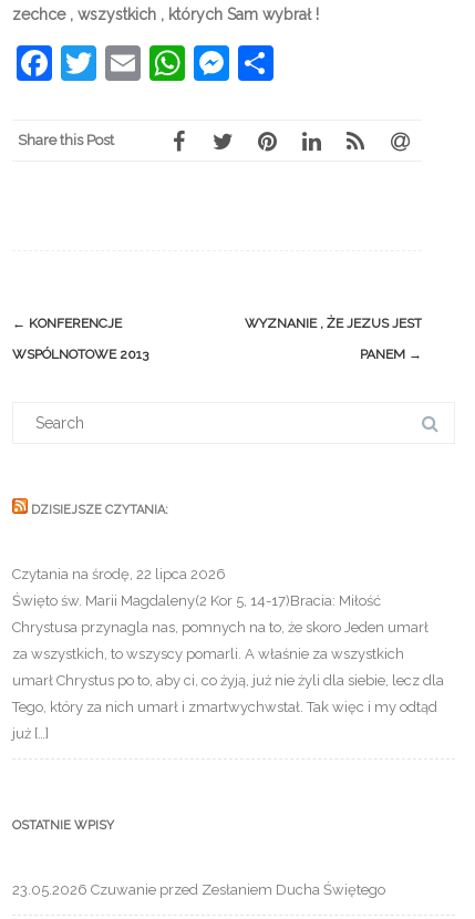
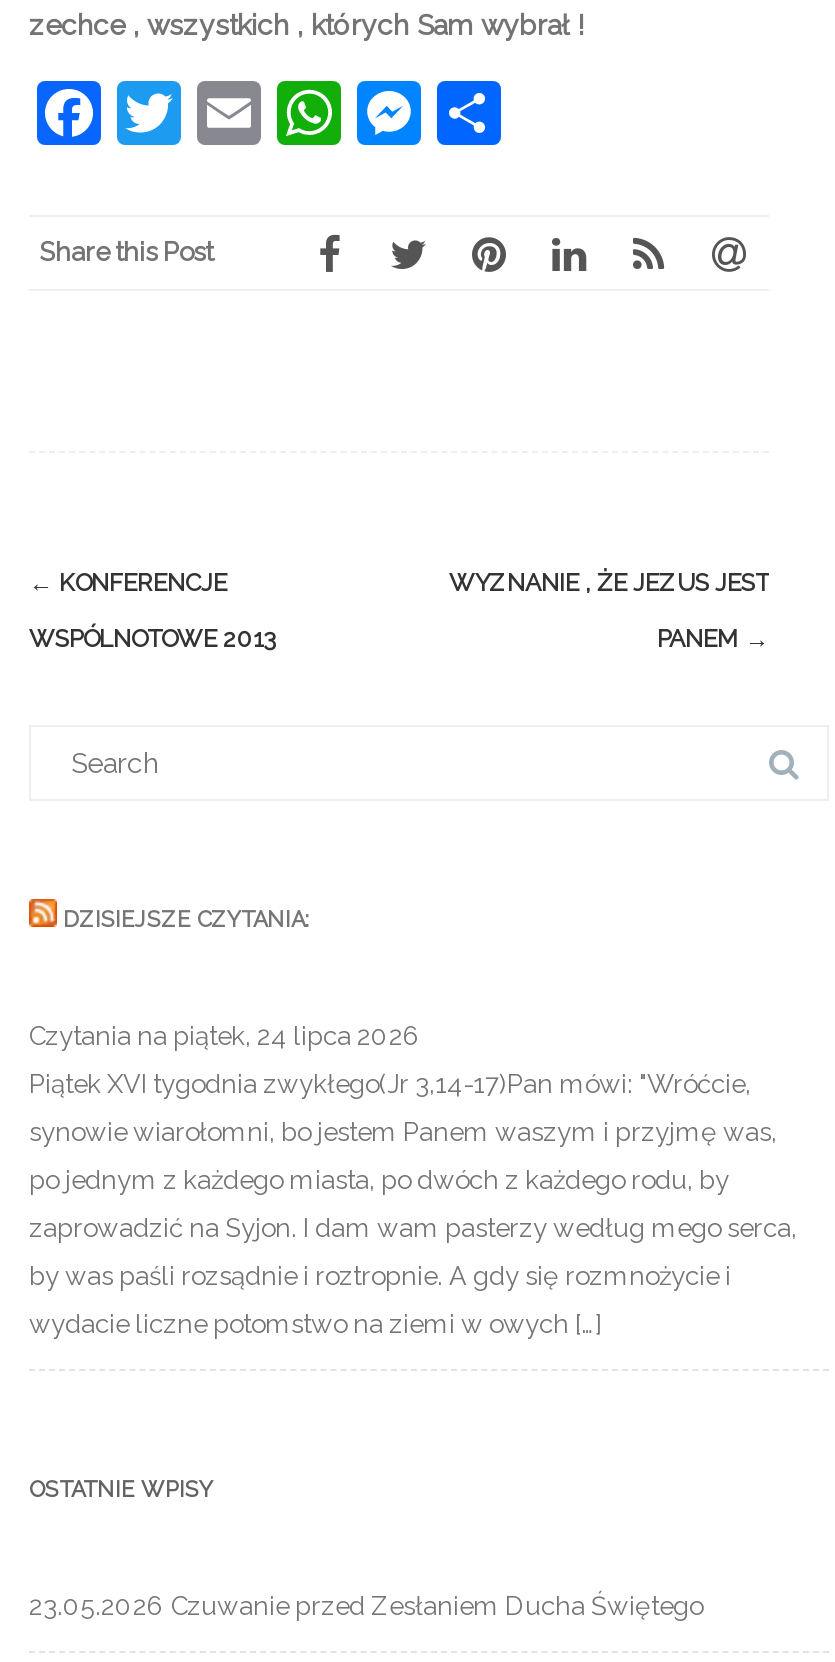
- Czytania na środę, 22 lipca 2026
+ Czytania na piątek, 24 lipca 2026

- Święto św. Marii Magdaleny(2 Kor 5, 14-17)Bracia: Miłość
+ Piątek XVI tygodnia zwykłego(Jr 3,14-17)Pan mówi: "Wróćcie,

- Chrystusa przynagla nas, pomnych na to, że skoro Jeden umarł
+ synowie wiarołomni, bo jestem Panem waszym i przyjmę was,

- za wszystkich, to wszyscy pomarli. A właśnie za wszystkich
+ po jednym z każdego miasta, po dwóch z każdego rodu, by

- umarł Chrystus po to, aby ci, co żyją, już nie żyli dla siebie, lecz dla
+ zaprowadzić na Syjon. I dam wam pasterzy według mego serca,

- Tego, który za nich umarł i zmartwychwstał. Tak więc i my odtąd
+ by was paśli rozsądnie i roztropnie. A gdy się rozmnożycie i

- już […]
+ wydacie liczne potomstwo na ziemi w owych […]
